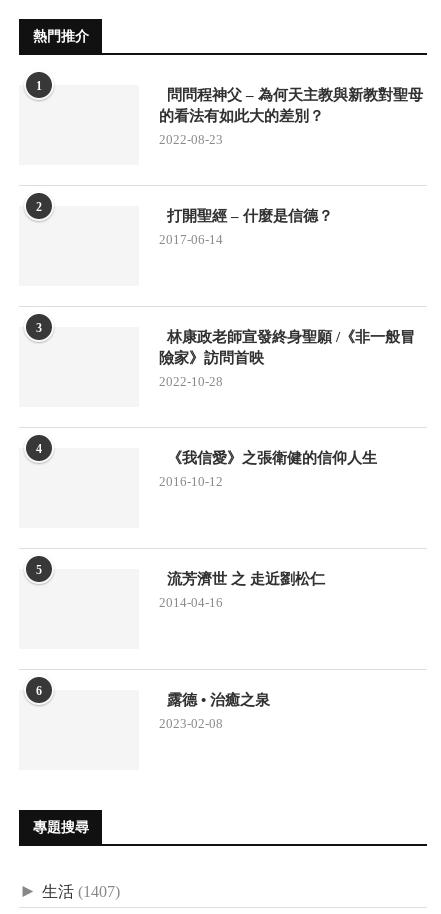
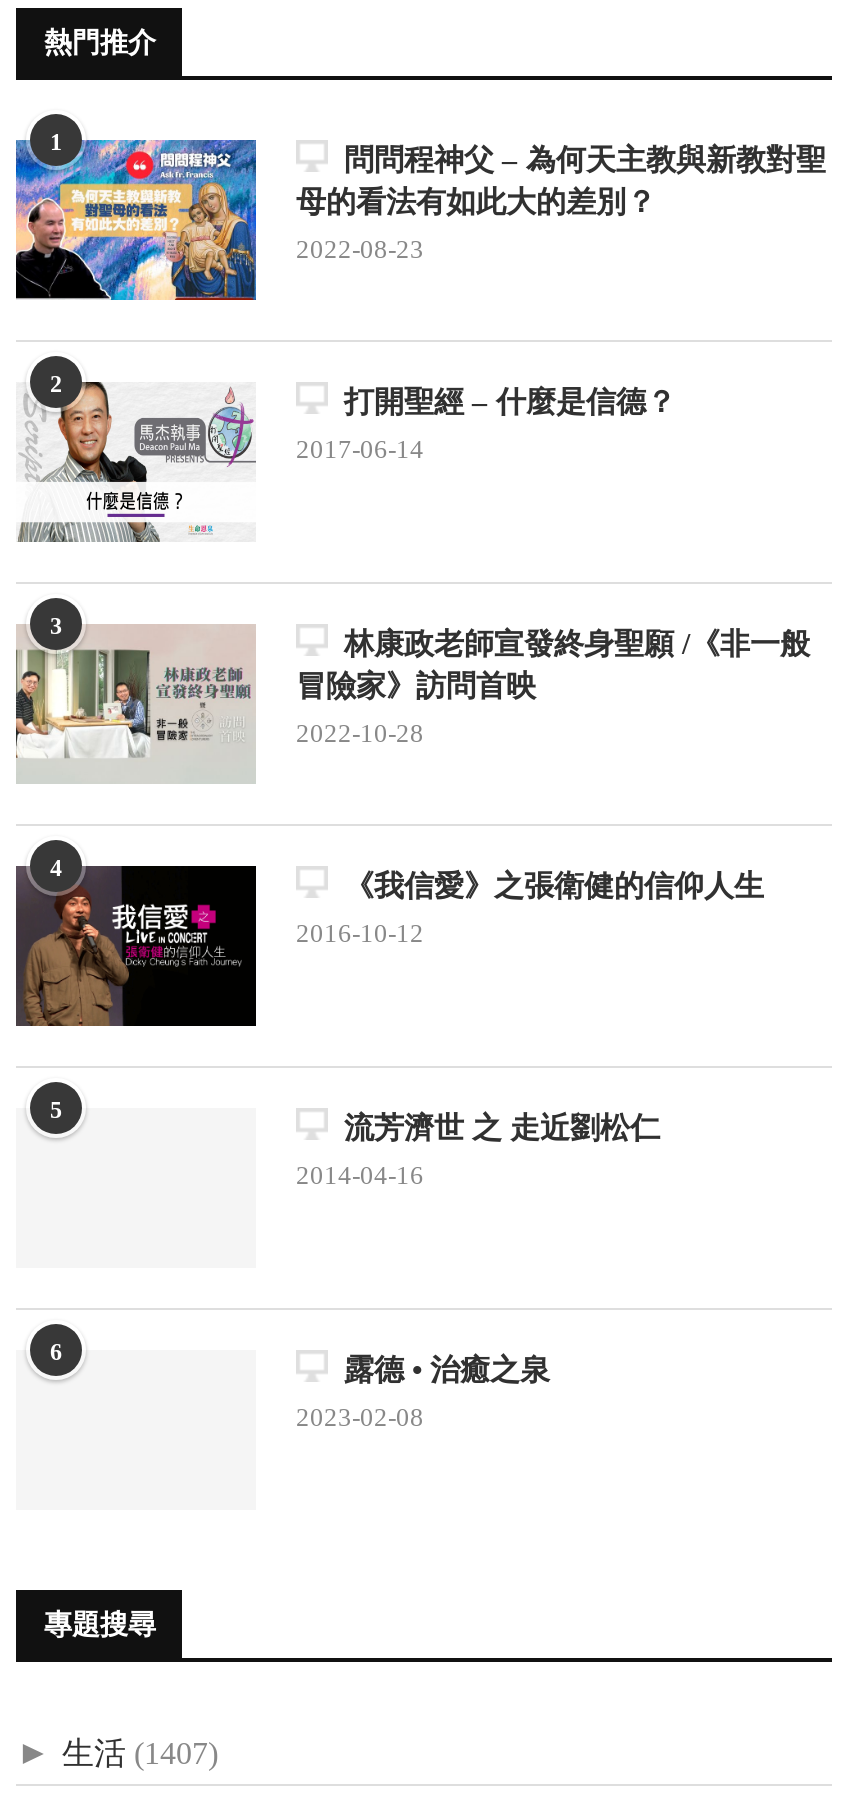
+ [image]

+ [image]

+ [image]

+ [image]
